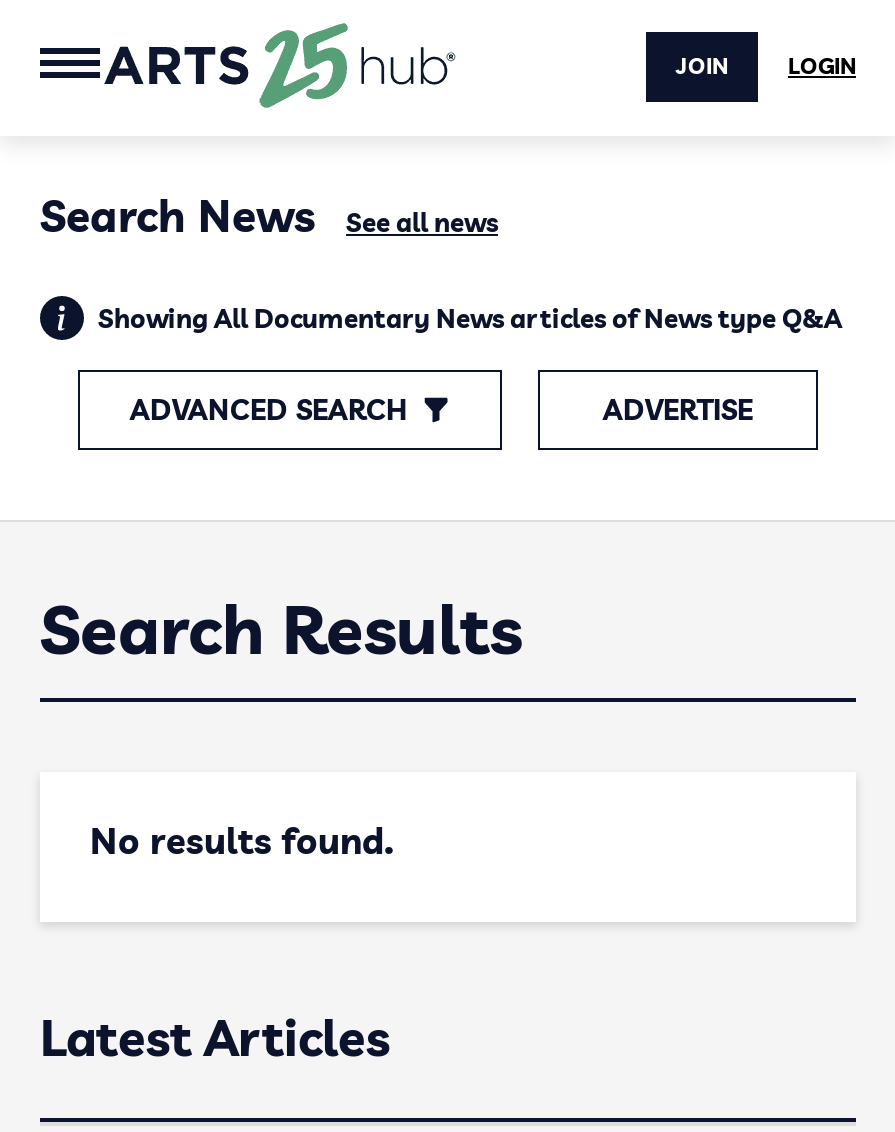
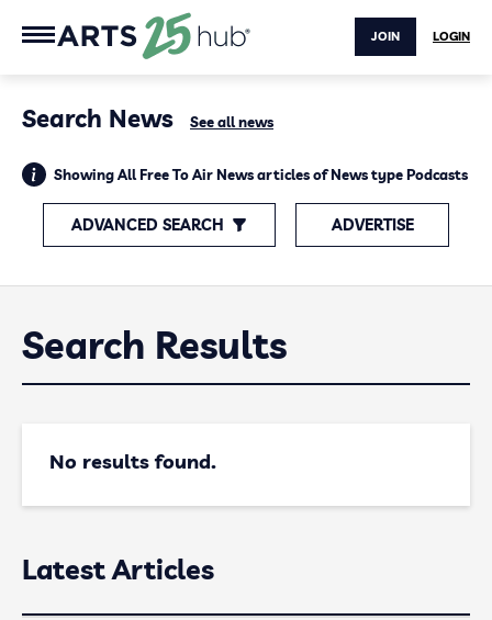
- Showing All Documentary News articles of News type Q&A
+ Showing All Free To Air News articles of News type Podcasts
